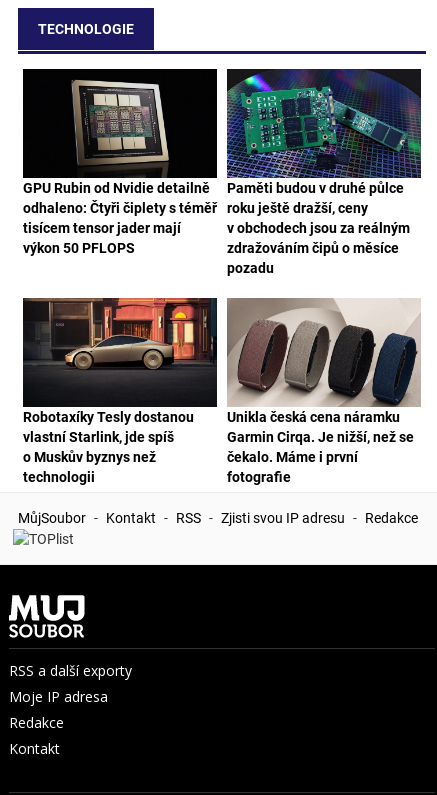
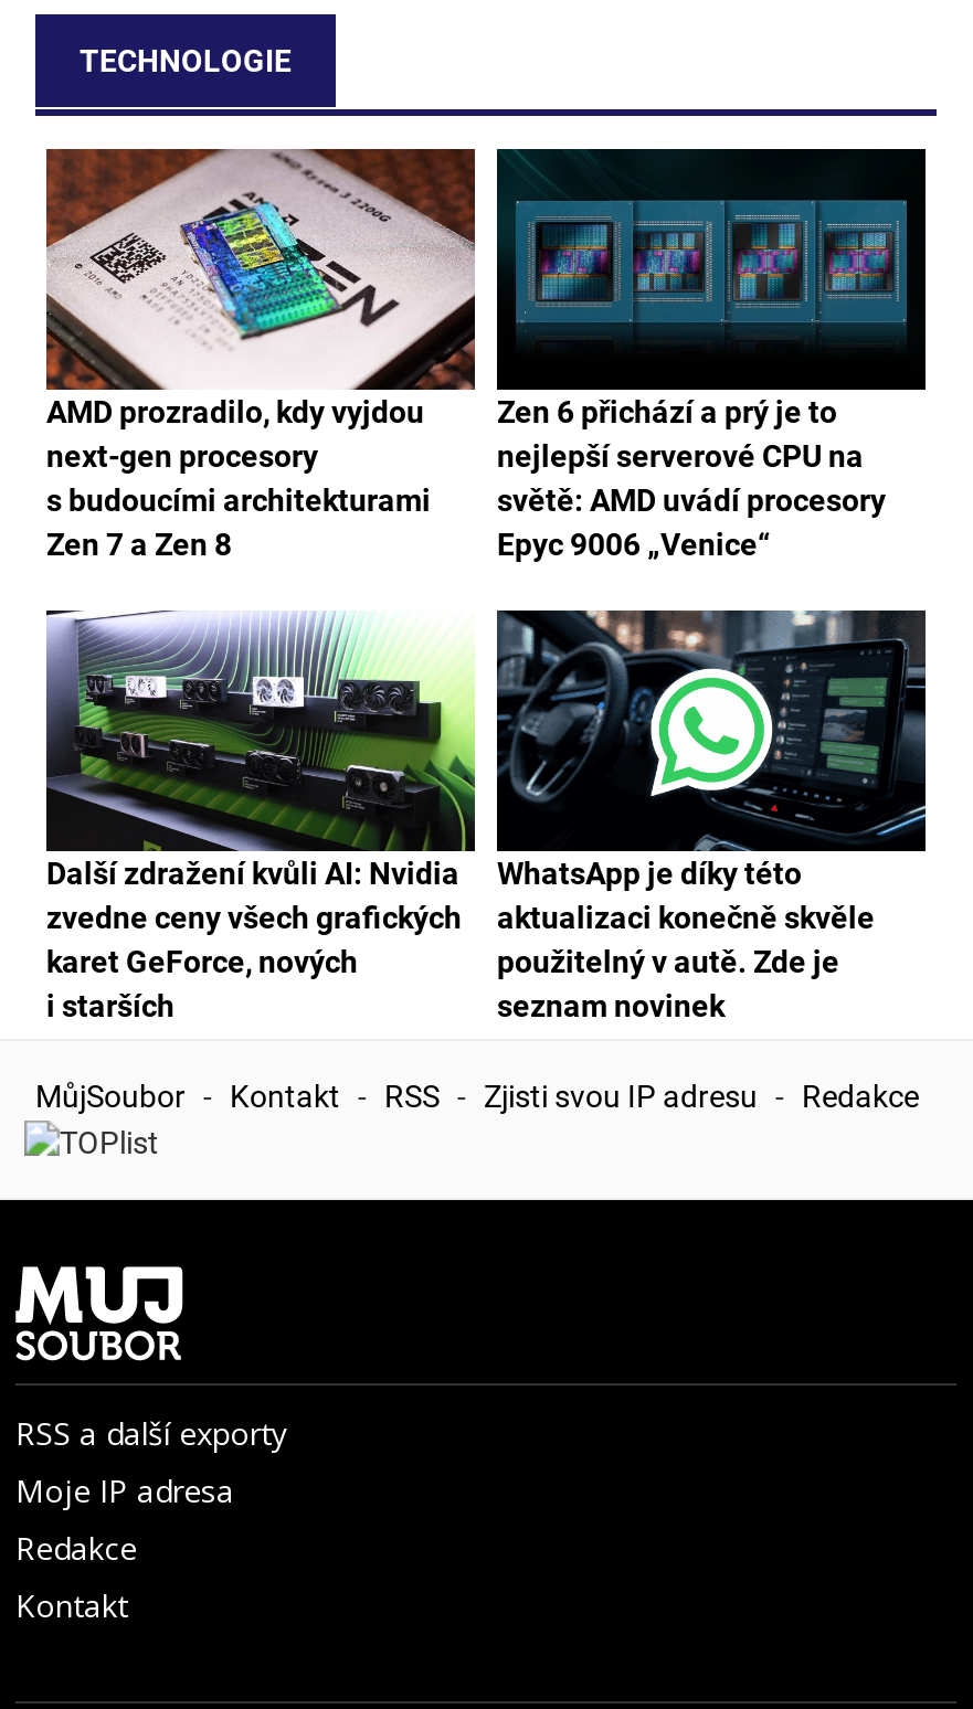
- [image]
- GPU Rubin od Nvidie detailně
- odhaleno: Čtyři čiplety s téměř
- tisícem tensor jader mají
- výkon 50 PFLOPS
+ [image]
+ AMD prozradilo, kdy vyjdou
+ next-gen procesory
+ s budoucími architekturami
+ Zen 7 a Zen 8

- [image]
- Paměti budou v druhé půlce
- roku ještě dražší, ceny
- v obchodech jsou za reálným
- zdražováním čipů o měsíce
- pozadu
+ [image]
+ Zen 6 přichází a prý je to
+ nejlepší serverové CPU na
+ světě: AMD uvádí procesory
+ Epyc 9006 „Venice“

- [image]
- Robotaxíky Tesly dostanou
- vlastní Starlink, jde spíš
- o Muskův byznys než
- technologii
+ [image]
+ Další zdražení kvůli AI: Nvidia
+ zvedne ceny všech grafických
+ karet GeForce, nových
+ i starších

- [image]
- Unikla česká cena náramku
- Garmin Cirqa. Je nižší, než se
- čekalo. Máme i první
- fotografie
+ [image]
+ WhatsApp je díky této
+ aktualizaci konečně skvěle
+ použitelný v autě. Zde je
+ seznam novinek
